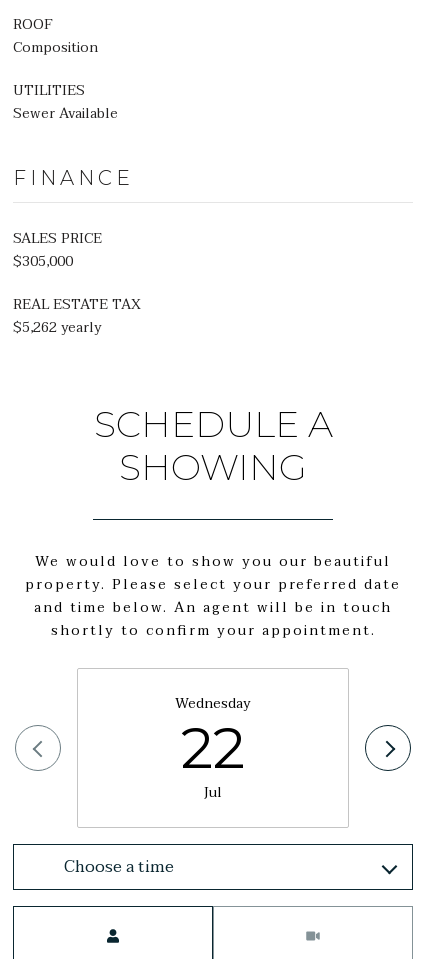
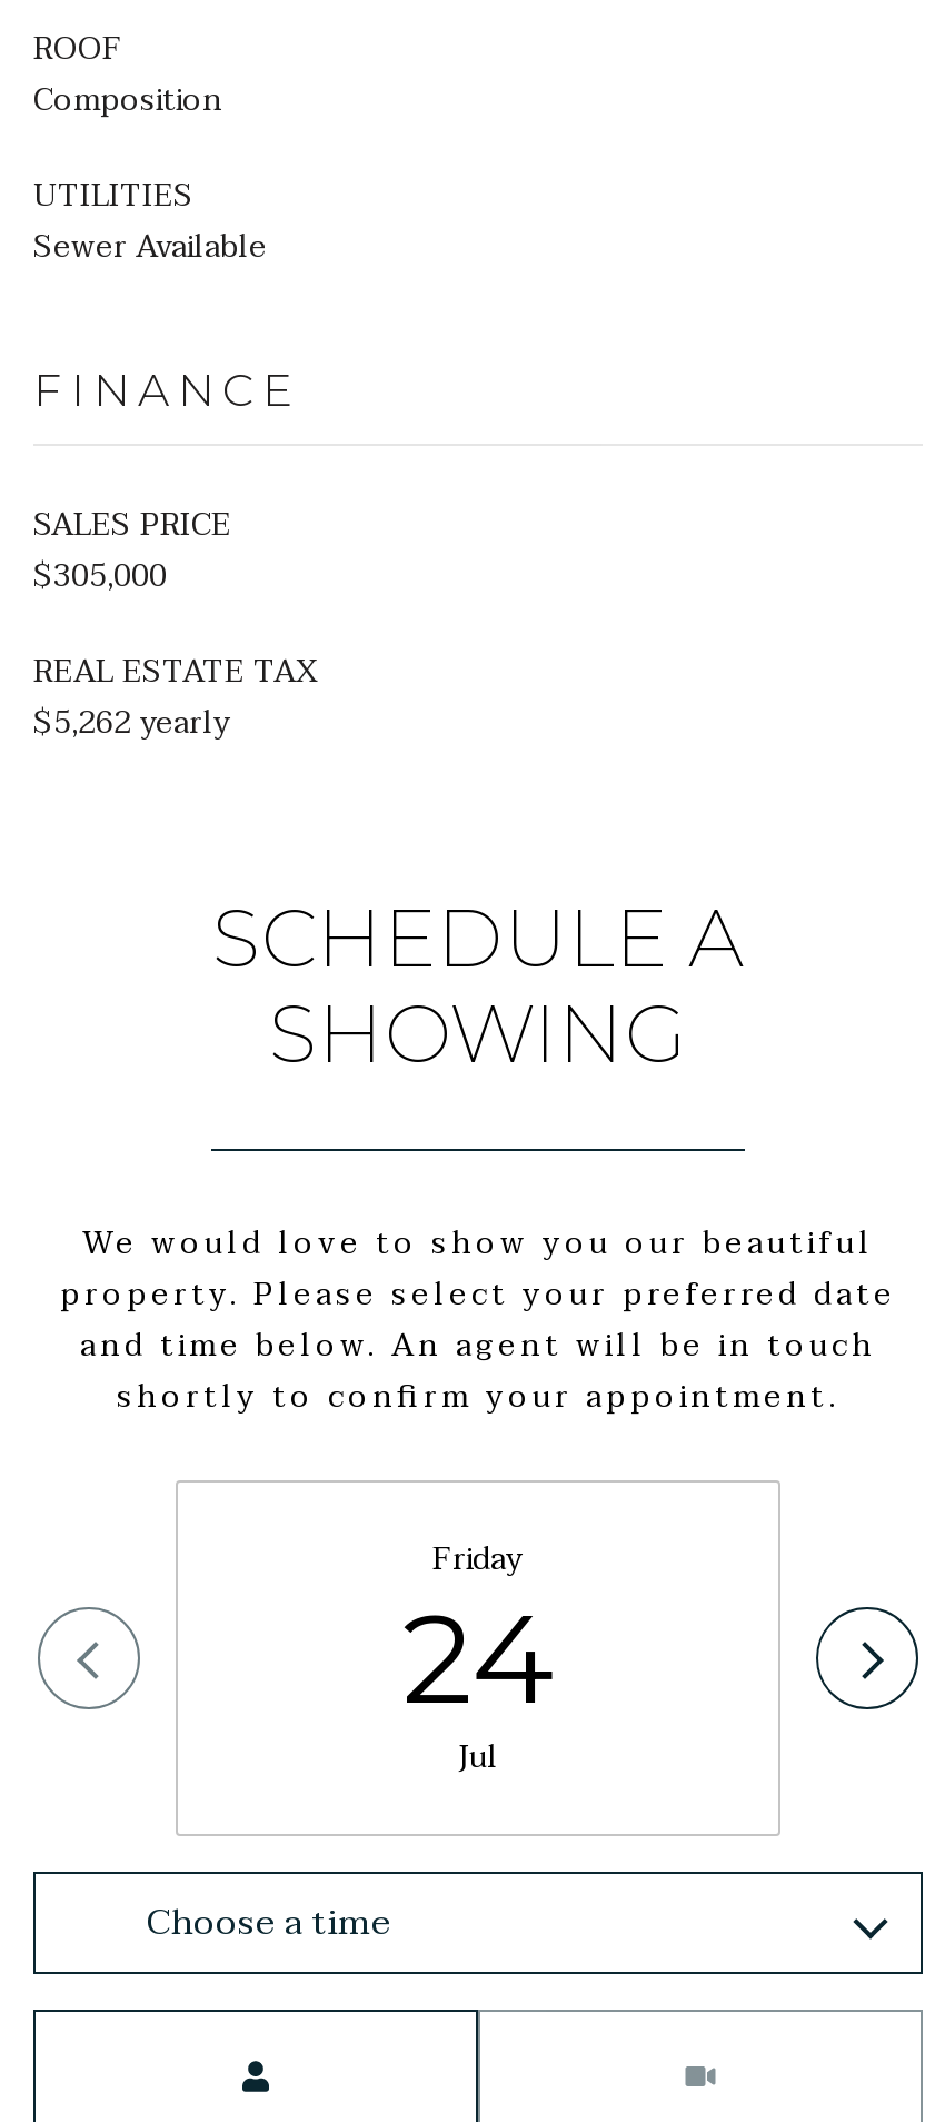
- Wednesday
- 22
+ Friday
+ 24
